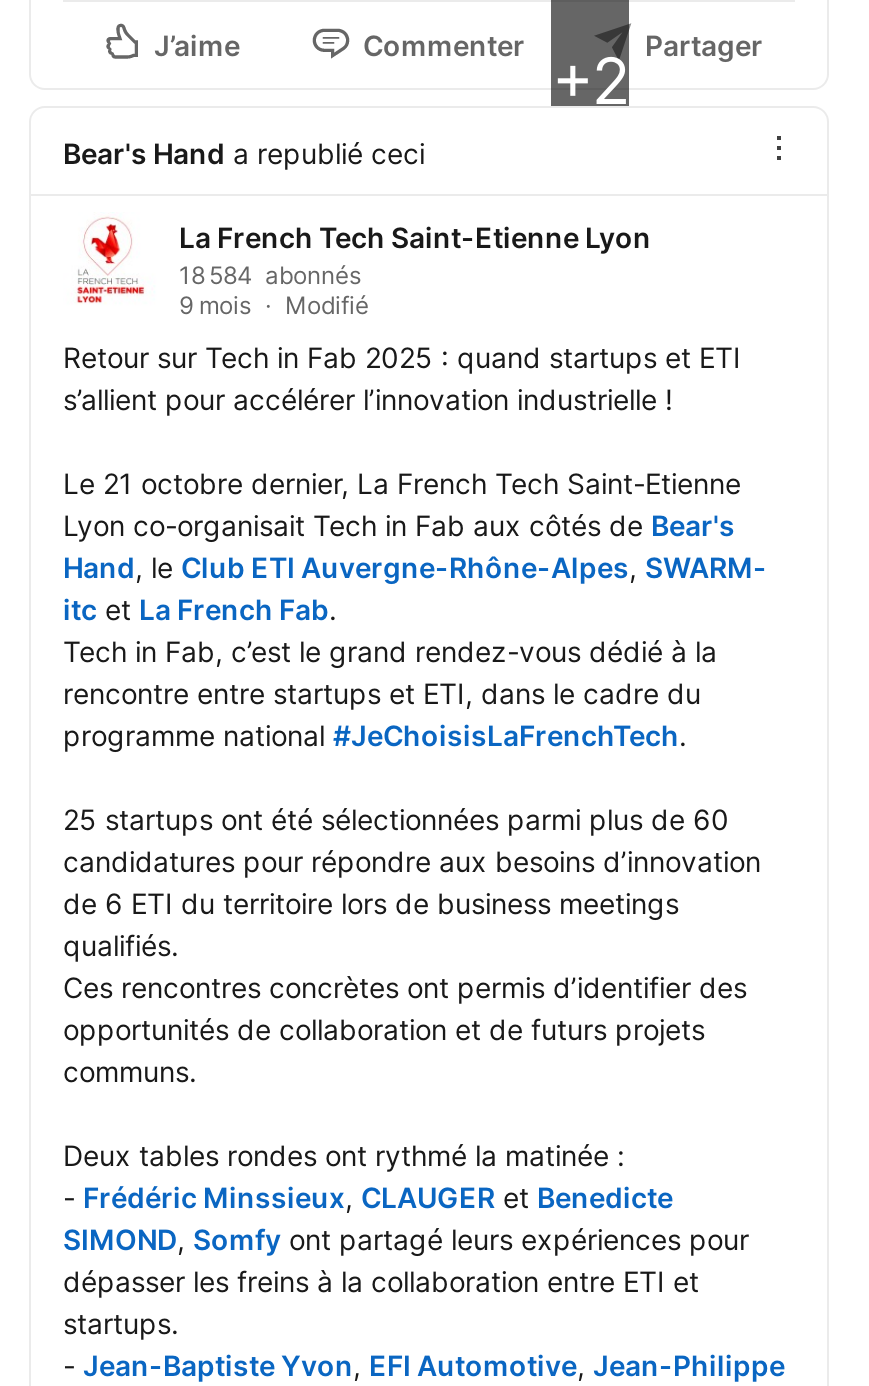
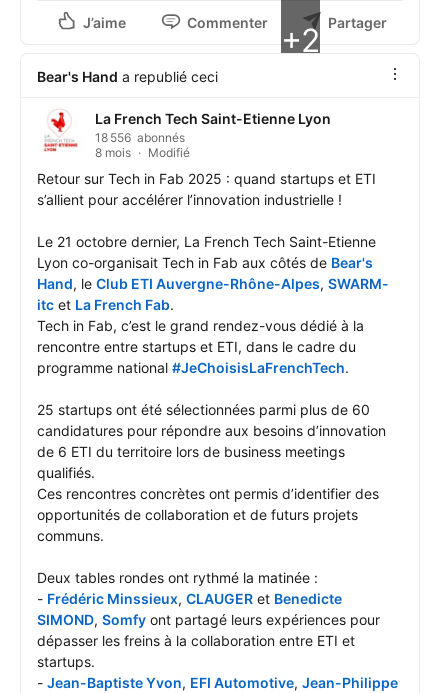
- 18 584 abonnés
+ 18 556 abonnés

- 9 mois Modifié
+ 8 mois Modifié
